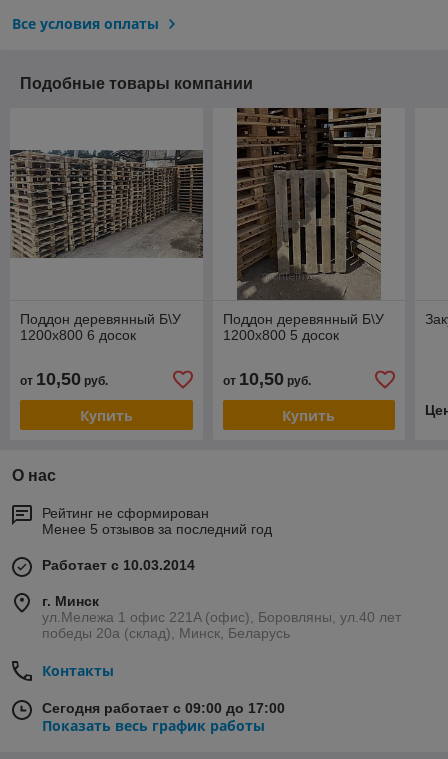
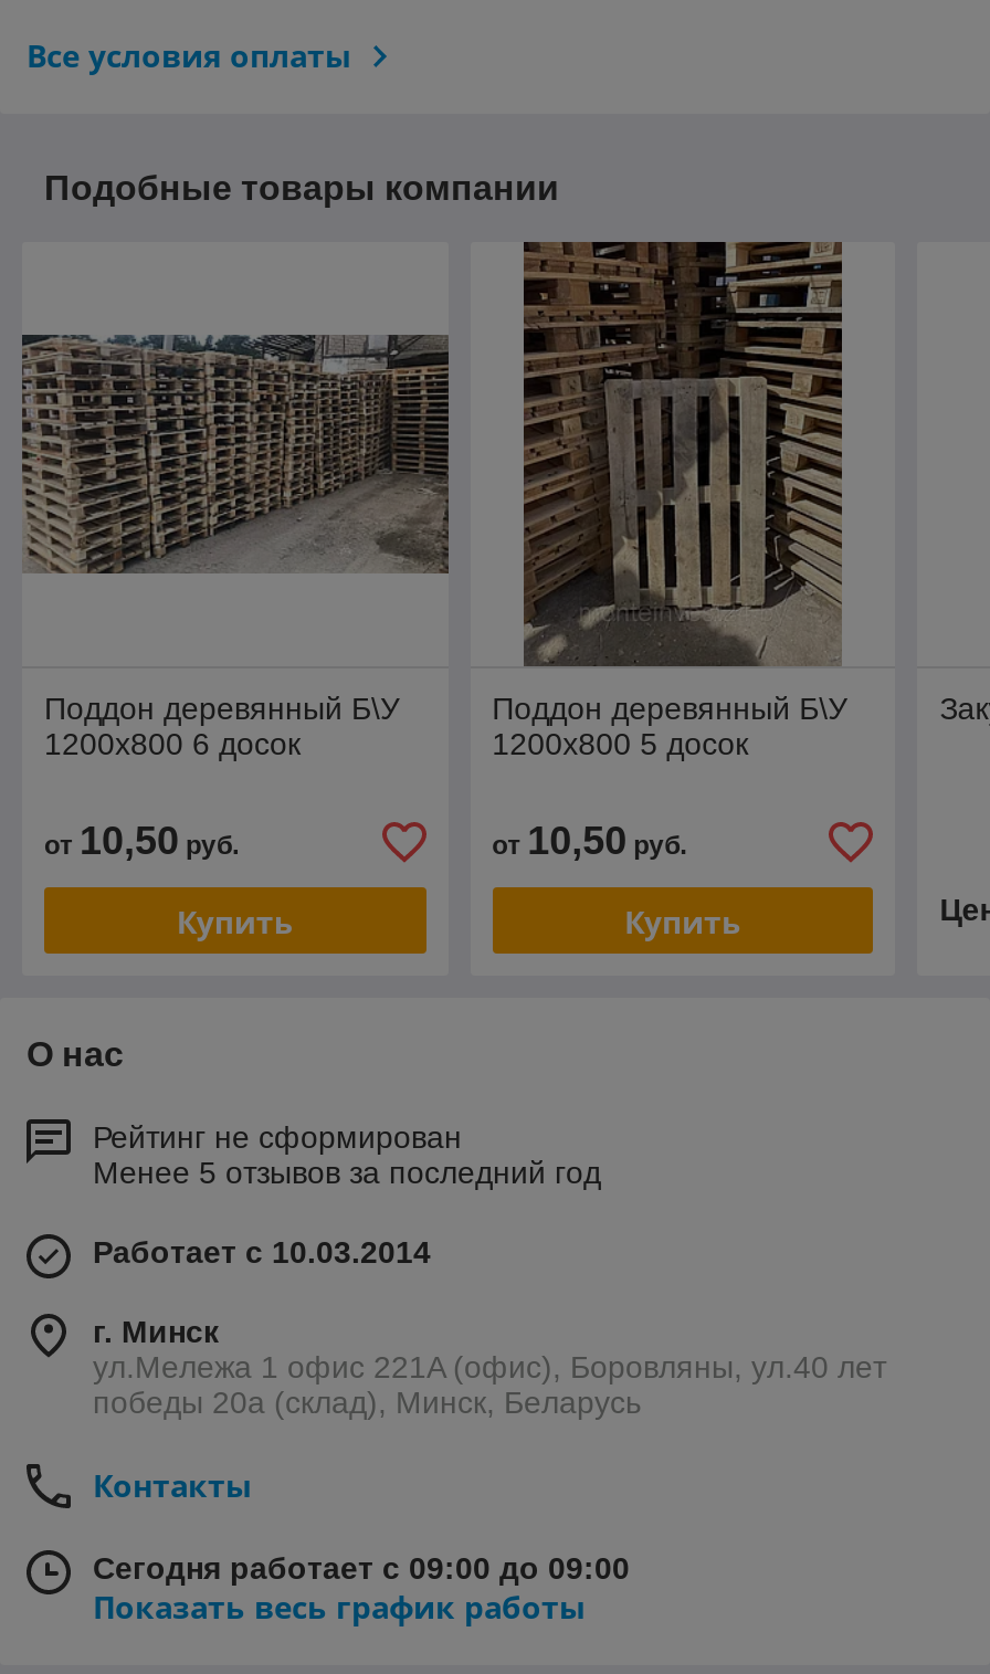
- Сегодня работает с 09:00 до 17:00
+ Сегодня работает с 09:00 до 09:00
